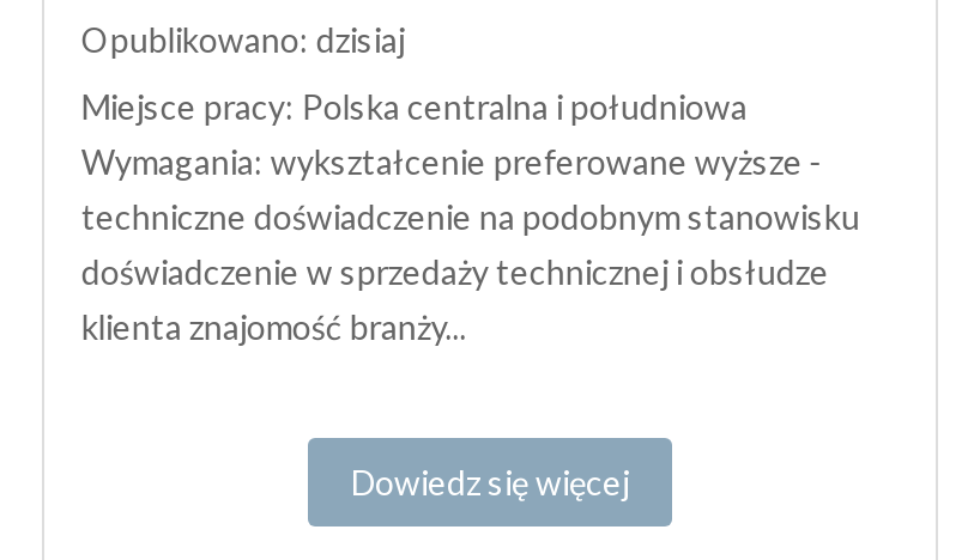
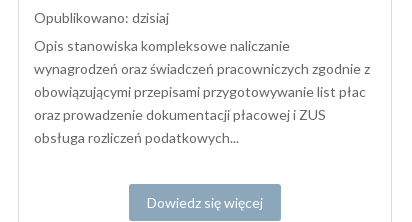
- Miejsce pracy: Polska centralna i południowa
- Wymagania: wykształcenie preferowane wyższe -
- techniczne doświadczenie na podobnym stanowisku
- doświadczenie w sprzedaży technicznej i obsłudze
- klienta znajomość branży...
+ Opis stanowiska kompleksowe naliczanie
+ wynagrodzeń oraz świadczeń pracowniczych zgodnie z
+ obowiązującymi przepisami przygotowywanie list płac
+ oraz prowadzenie dokumentacji płacowej i ZUS
+ obsługa rozliczeń podatkowych...
